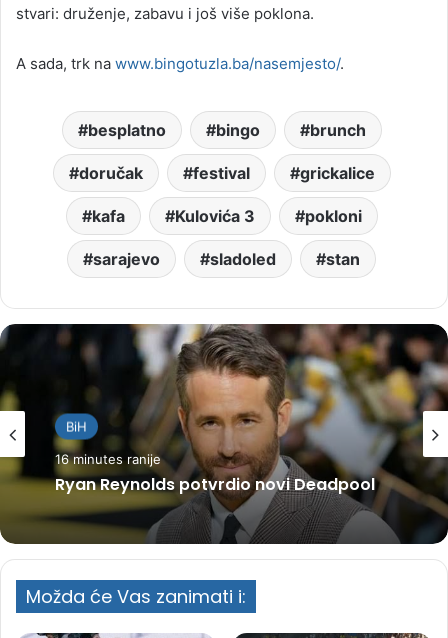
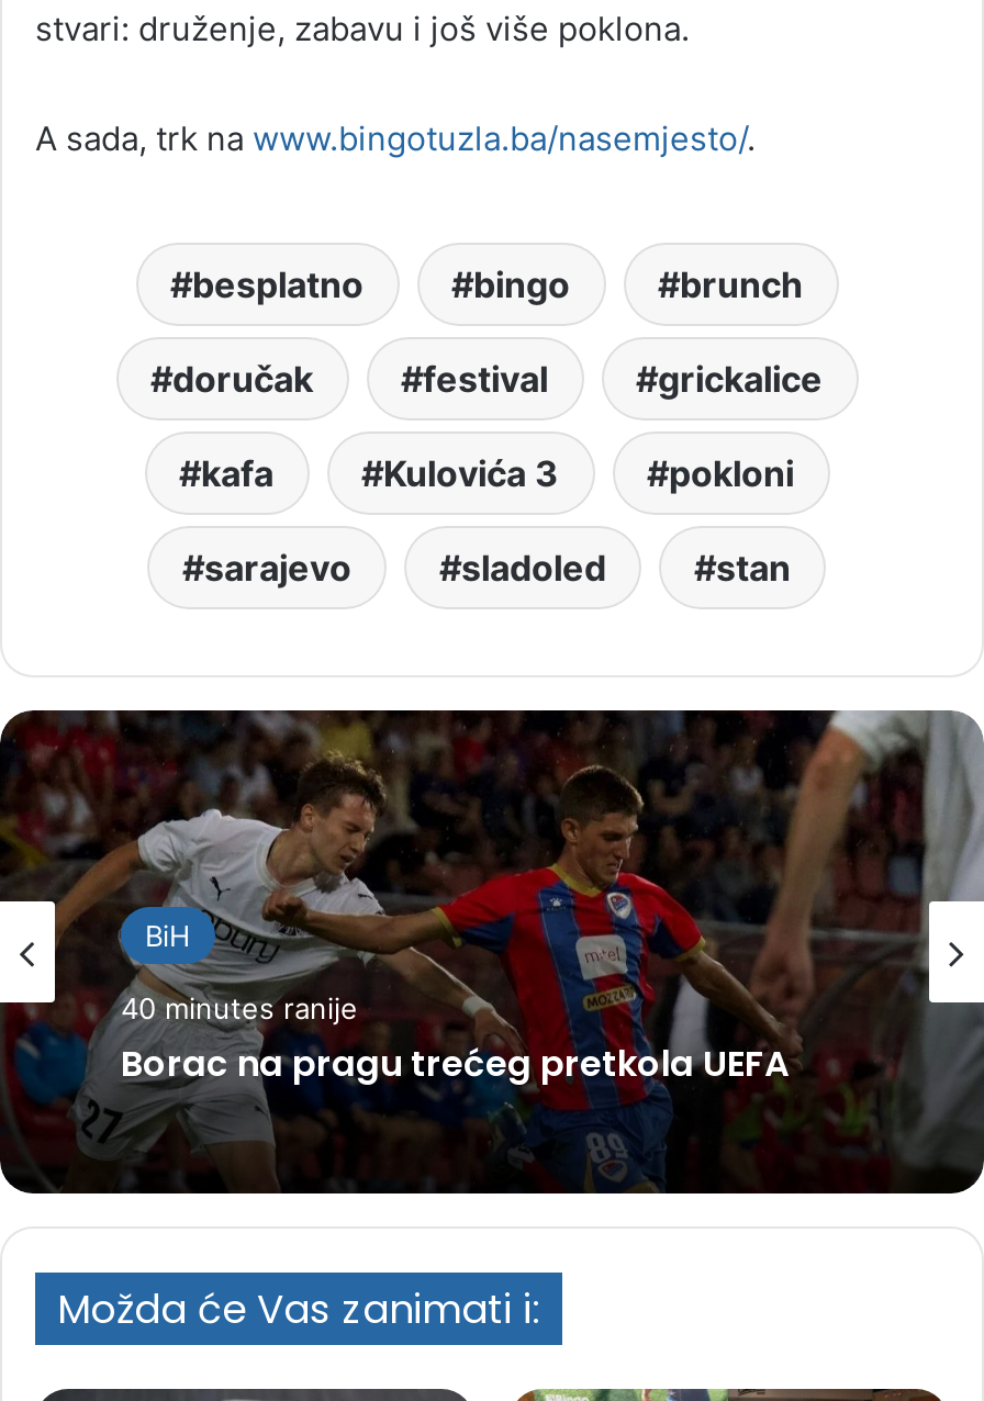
- [image]
- 16 minutes ranije
- Ryan Reynolds potvrdio novi Deadpool
+ [image]
+ 40 minutes ranije
+ Borac na pragu trećeg pretkola UEFA
